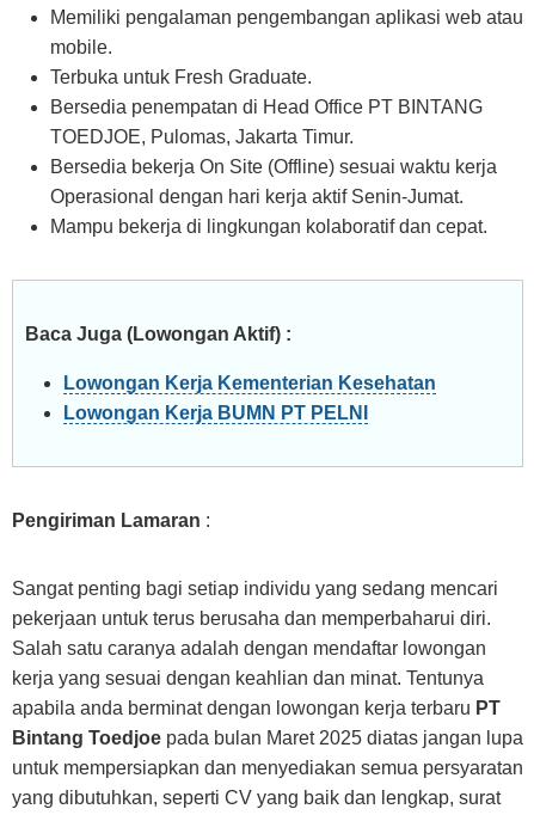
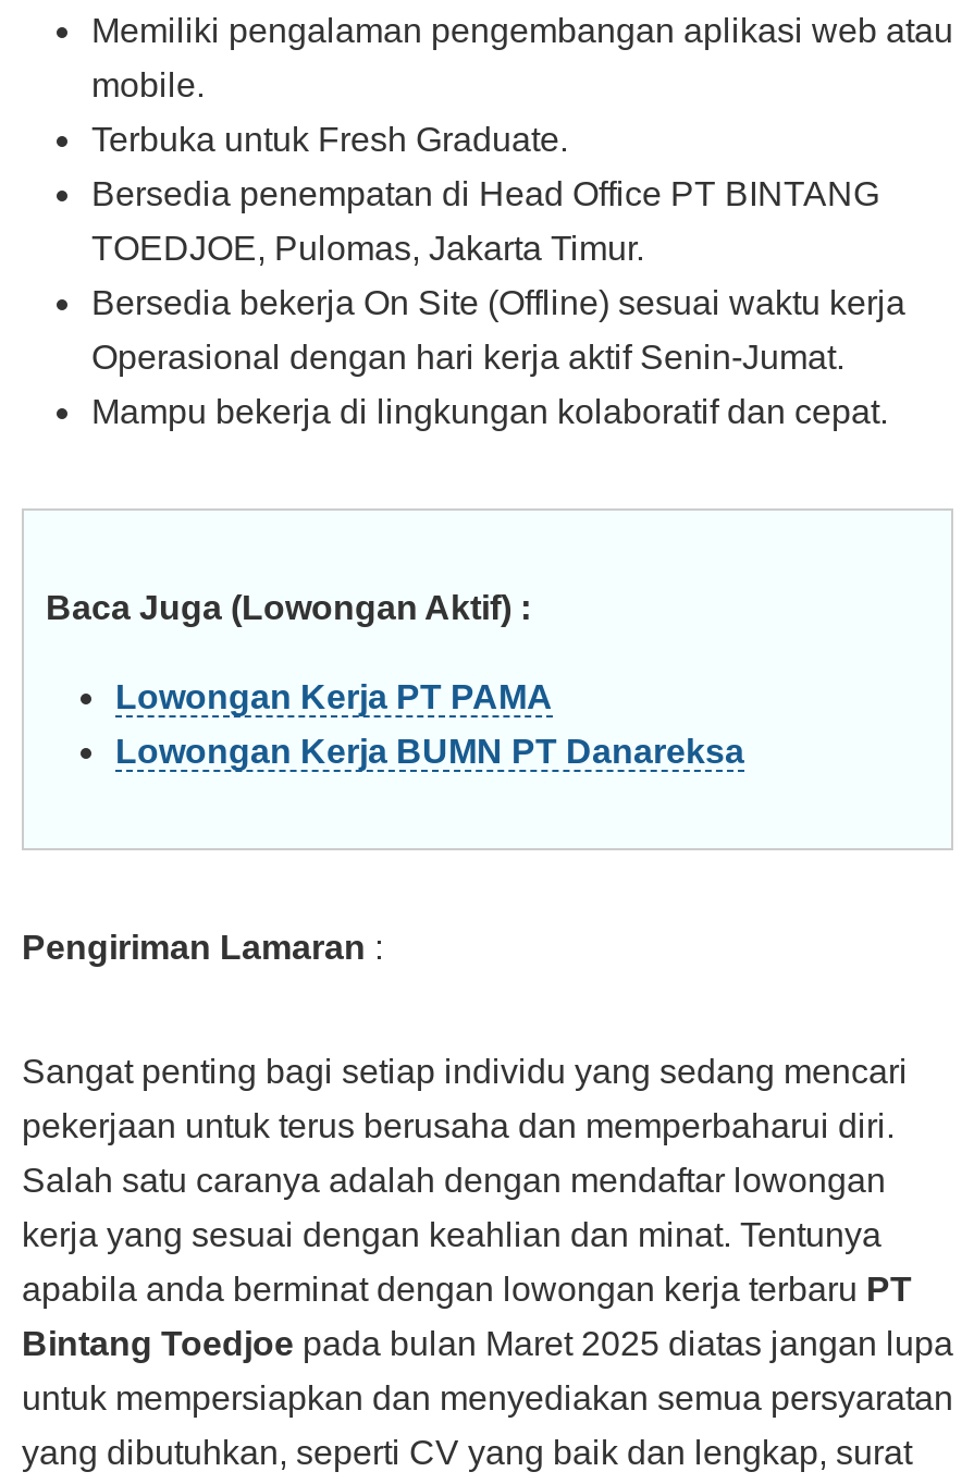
- Lowongan Kerja Kementerian Kesehatan
+ Lowongan Kerja PT PAMA

- Lowongan Kerja BUMN PT PELNI
+ Lowongan Kerja BUMN PT Danareksa
